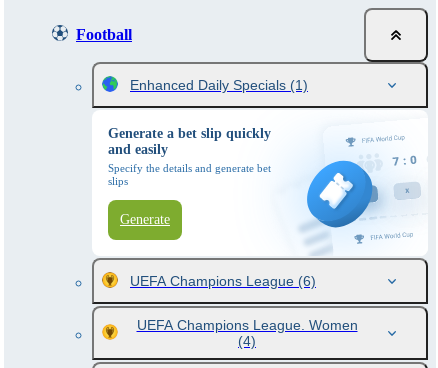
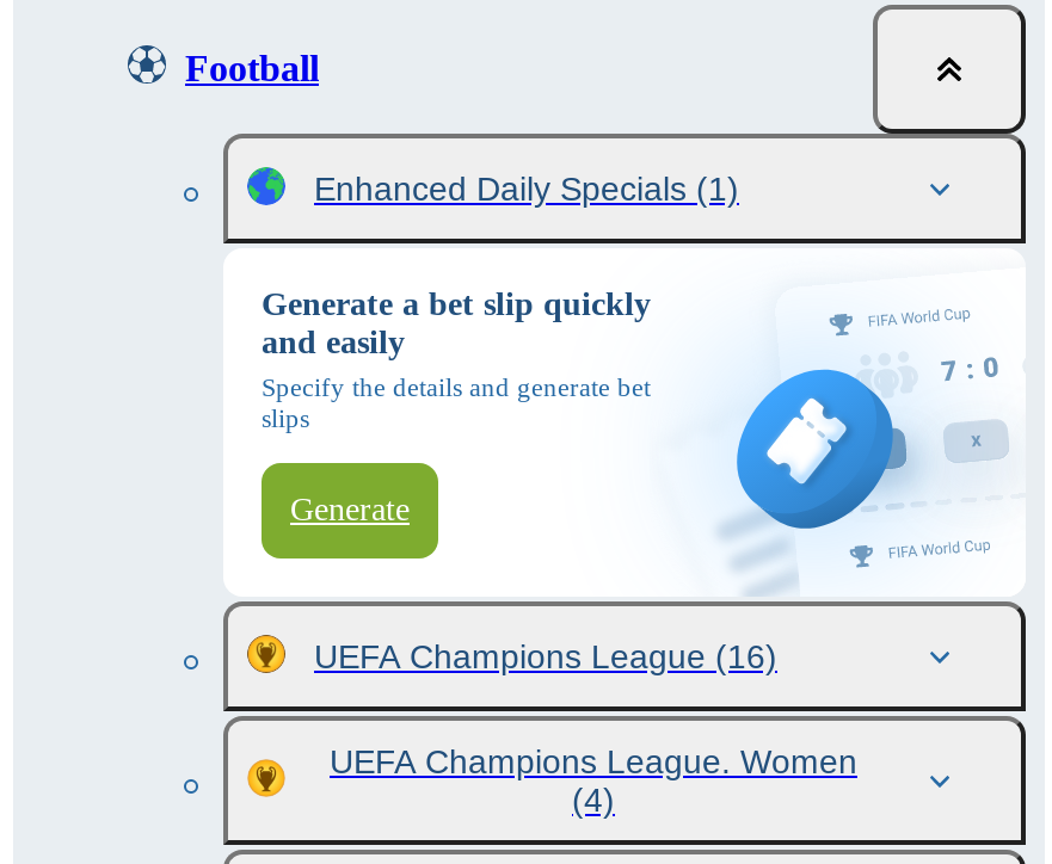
- UEFA Champions League (6)
+ UEFA Champions League (16)
